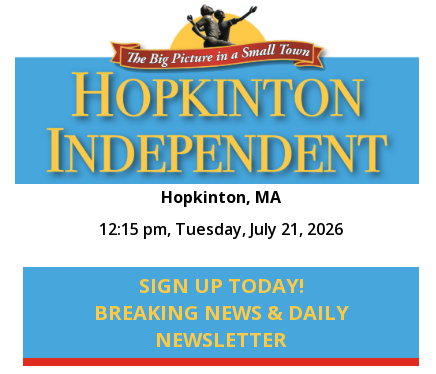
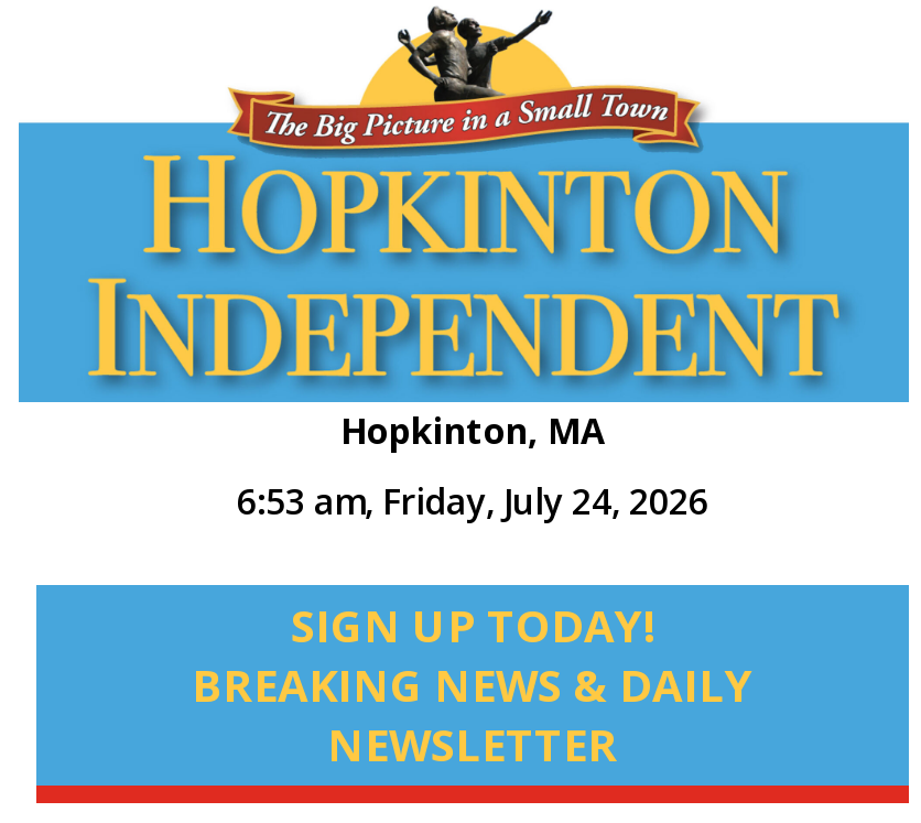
- 12:15 pm, Tuesday, July 21, 2026
+ 6:53 am, Friday, July 24, 2026
